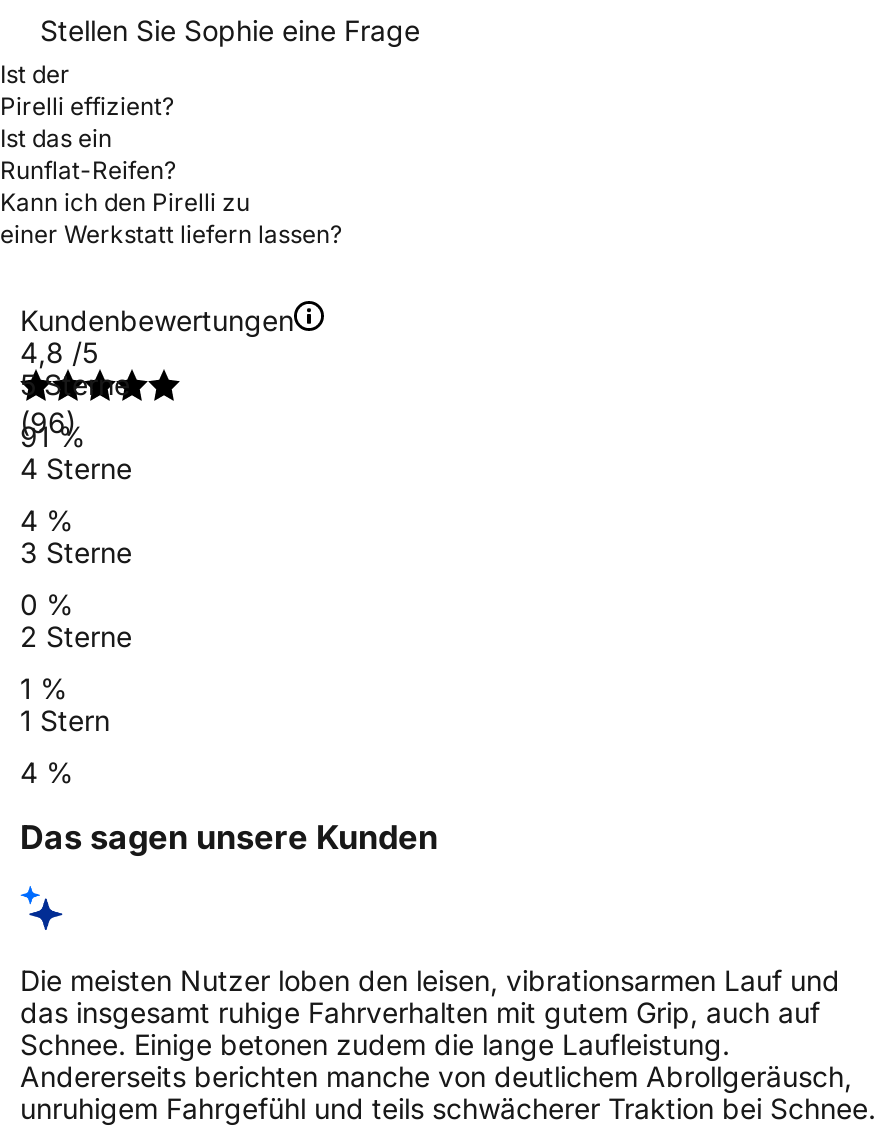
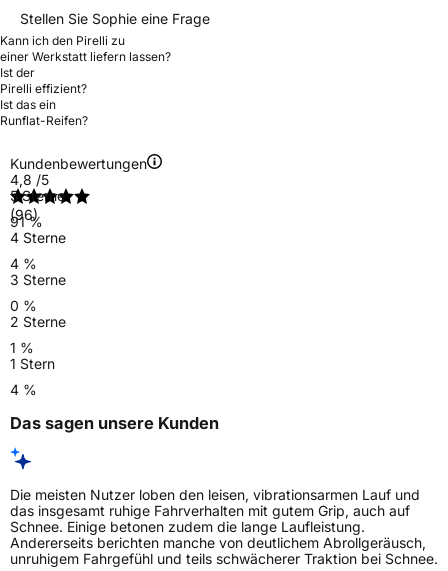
moved down: Ist der | Pirelli effizient? | Ist das ein | Runflat-Reifen?

moved up: Kann ich den Pirelli zu | einer Werkstatt liefern lassen?
